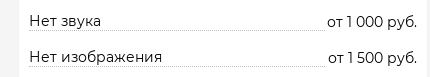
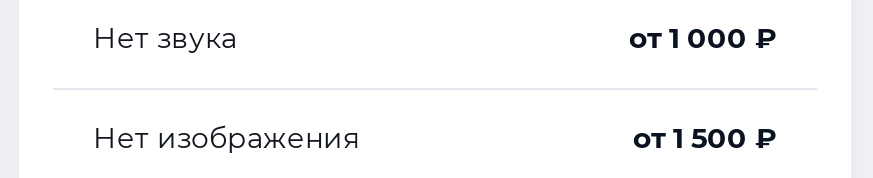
- от 1 000 руб.
+ от 1 000 ₽

- от 1 500 руб.
+ от 1 500 ₽
